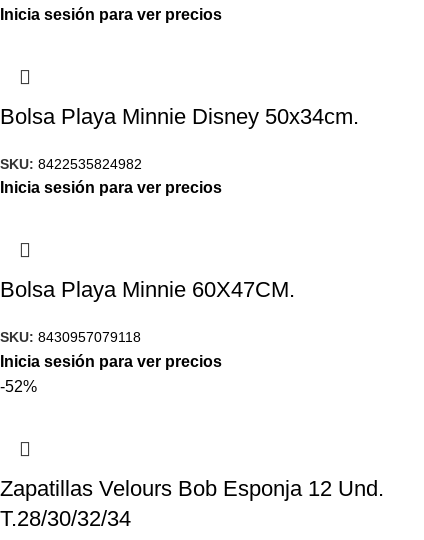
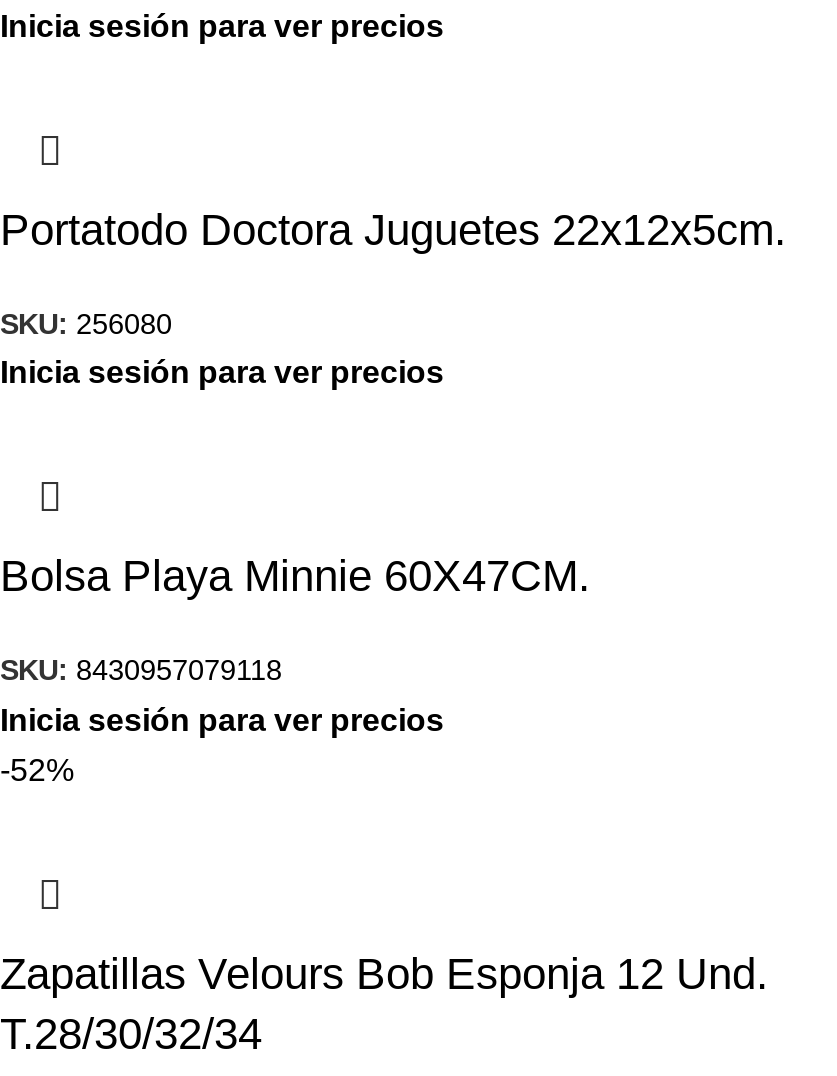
- Bolsa Playa Minnie Disney 50x34cm.
+ Portatodo Doctora Juguetes 22x12x5cm.

- SKU: 8422535824982
+ SKU: 256080
